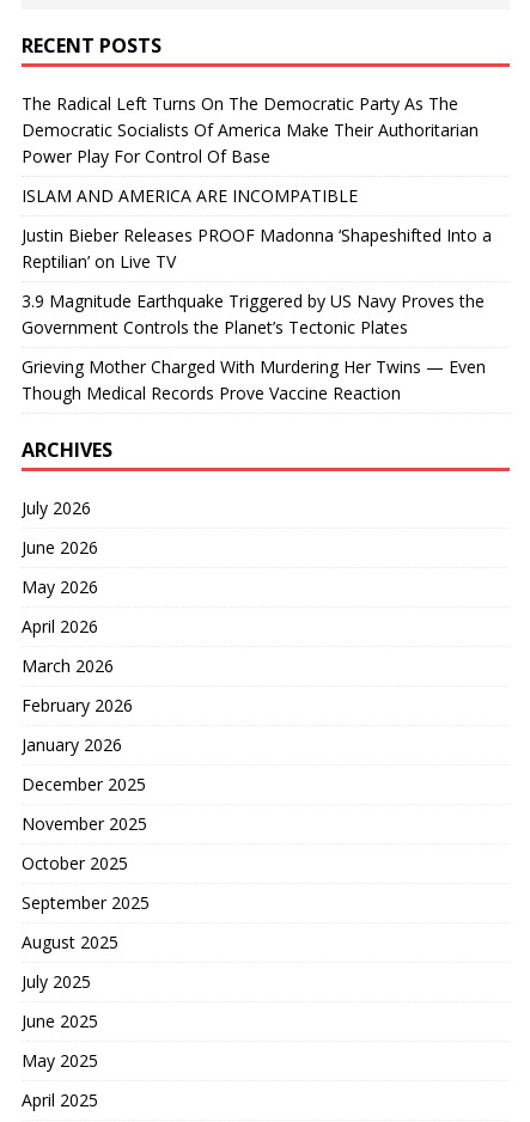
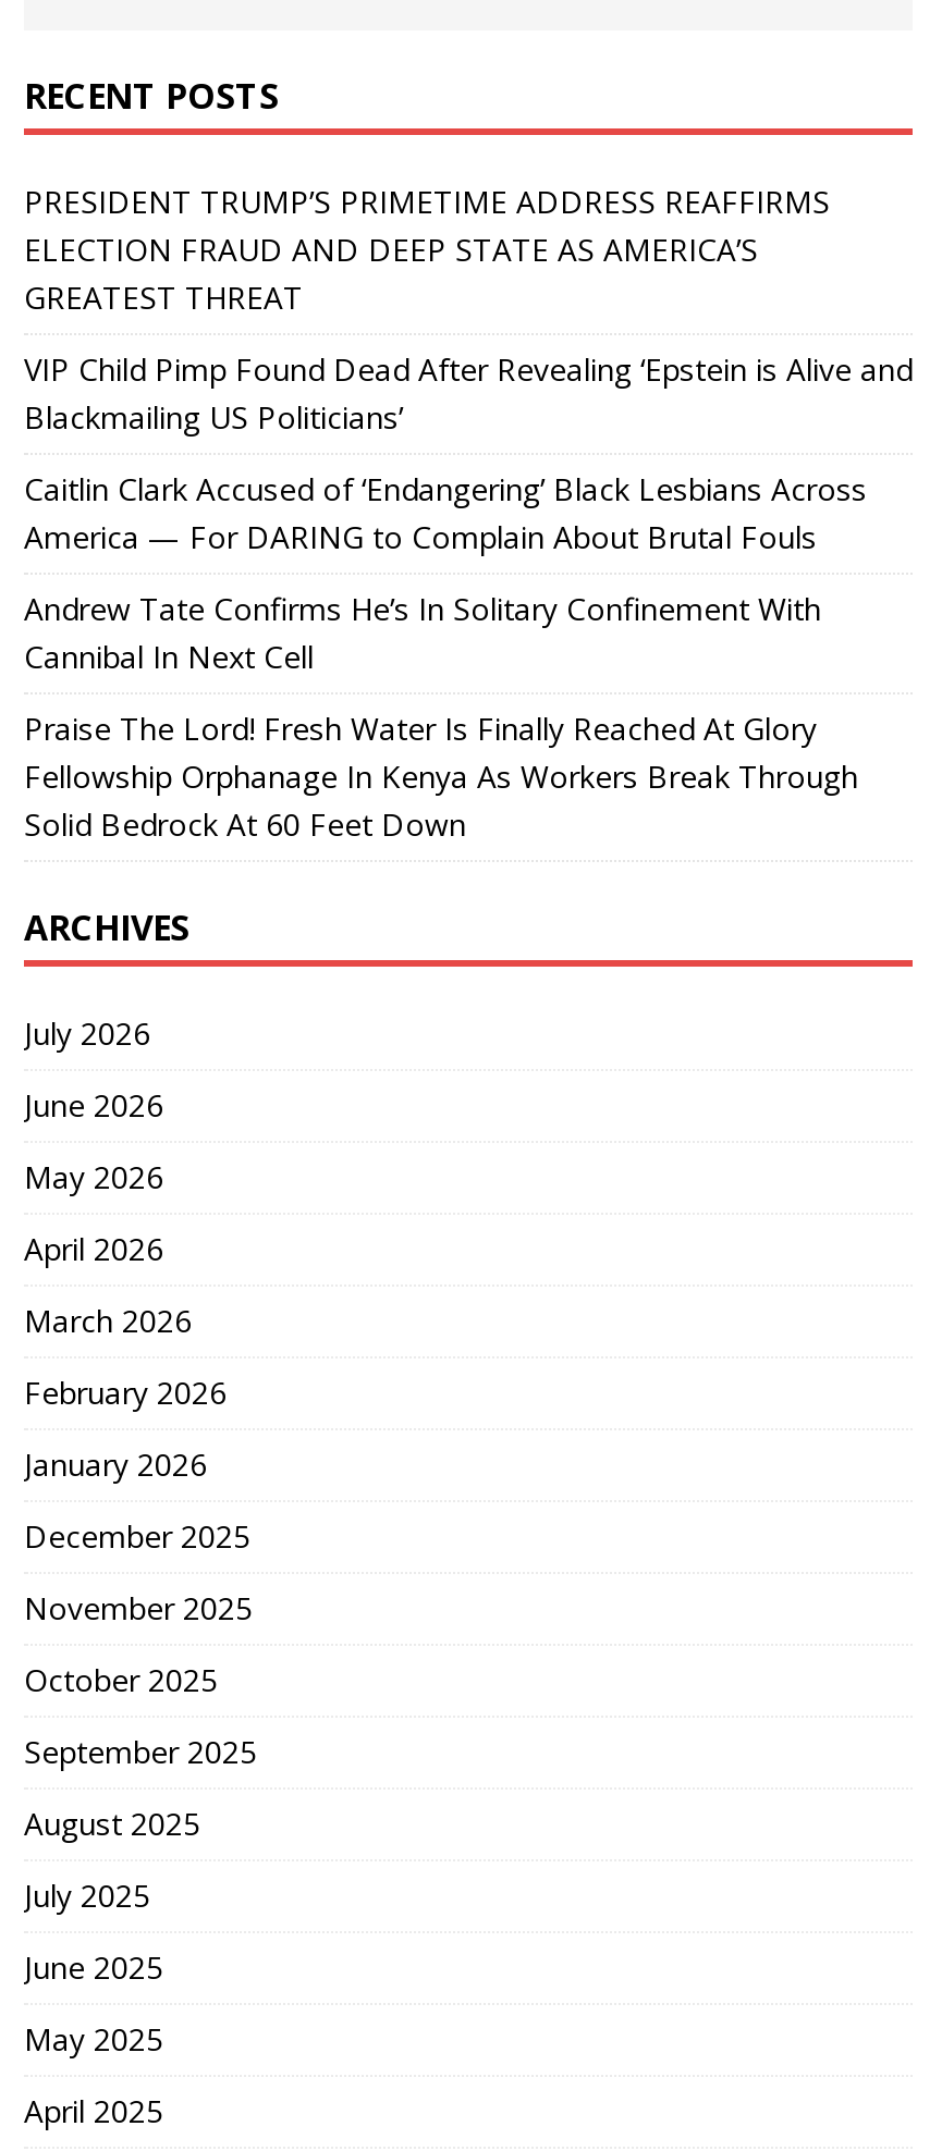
- The Radical Left Turns On The Democratic Party As The
- Democratic Socialists Of America Make Their Authoritarian
- Power Play For Control Of Base
+ PRESIDENT TRUMP’S PRIMETIME ADDRESS REAFFIRMS
+ ELECTION FRAUD AND DEEP STATE AS AMERICA’S
+ GREATEST THREAT

- ISLAM AND AMERICA ARE INCOMPATIBLE
+ VIP Child Pimp Found Dead After Revealing ‘Epstein is Alive and
+ Blackmailing US Politicians’

- Justin Bieber Releases PROOF Madonna ‘Shapeshifted Into a
- Reptilian’ on Live TV
+ Caitlin Clark Accused of ‘Endangering’ Black Lesbians Across
+ America — For DARING to Complain About Brutal Fouls

- 3.9 Magnitude Earthquake Triggered by US Navy Proves the
- Government Controls the Planet’s Tectonic Plates
+ Andrew Tate Confirms He’s In Solitary Confinement With
+ Cannibal In Next Cell

- Grieving Mother Charged With Murdering Her Twins — Even
- Though Medical Records Prove Vaccine Reaction
+ Praise The Lord! Fresh Water Is Finally Reached At Glory
+ Fellowship Orphanage In Kenya As Workers Break Through
+ Solid Bedrock At 60 Feet Down
